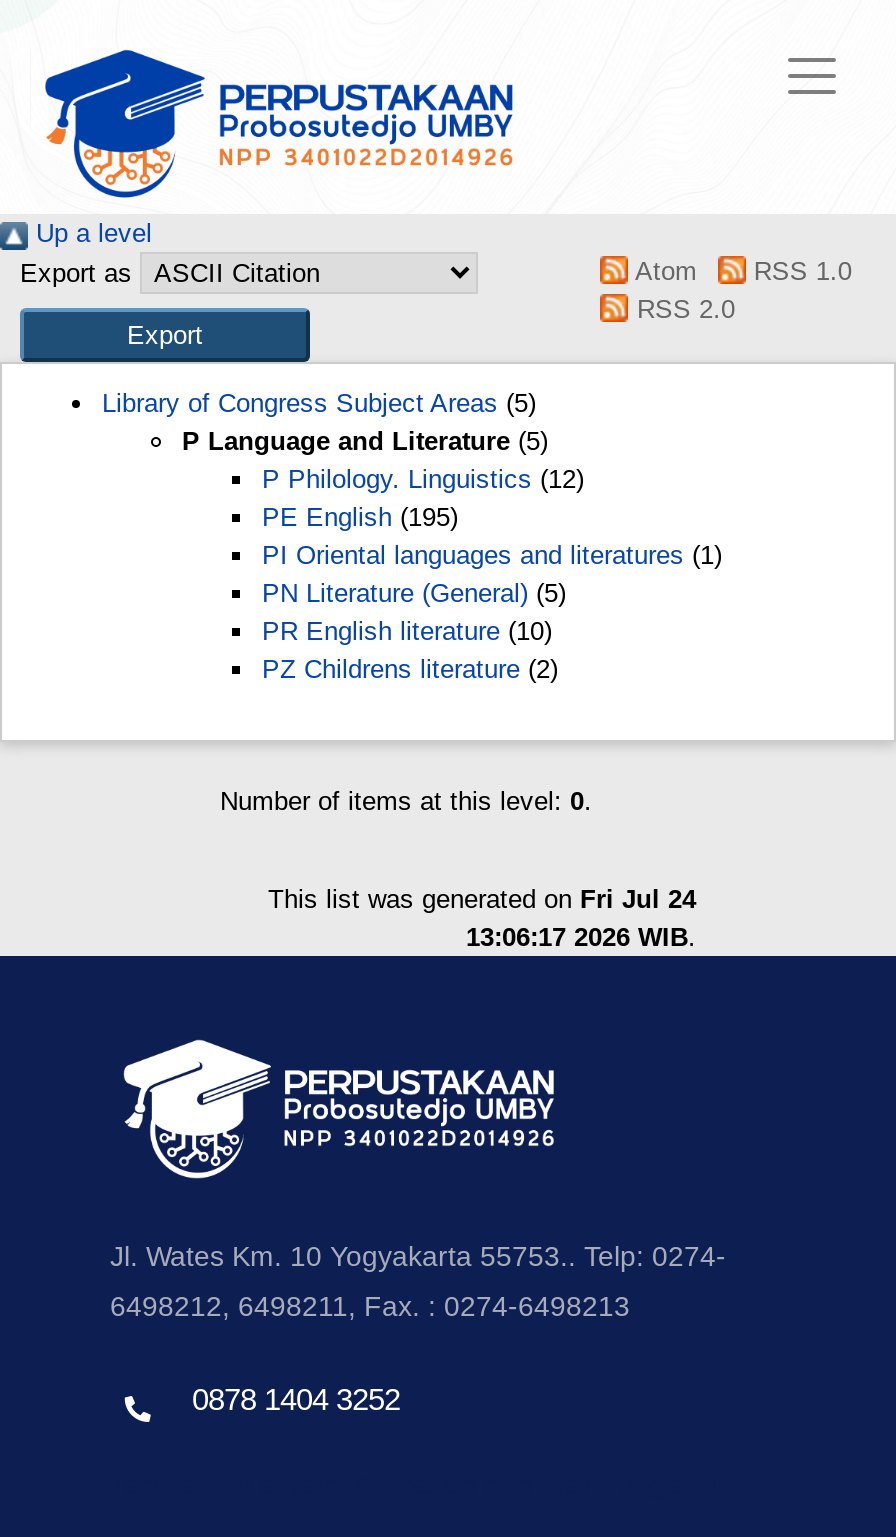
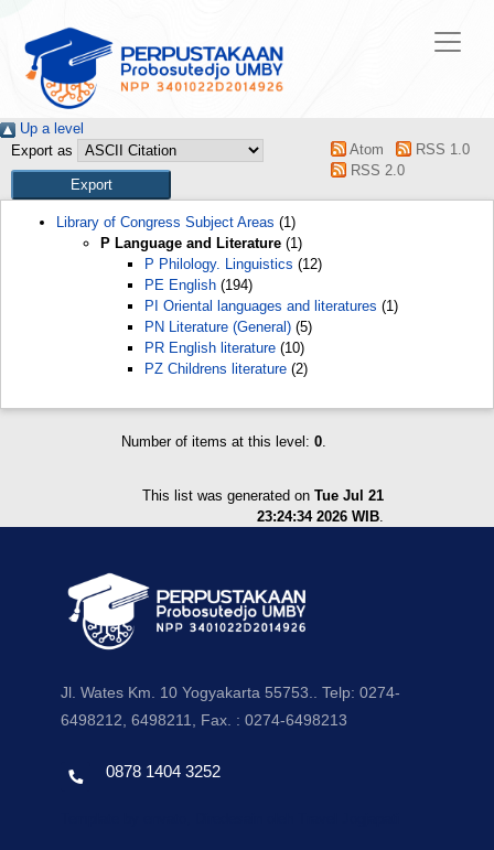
- Library of Congress Subject Areas (5)
+ Library of Congress Subject Areas (1)

- P Language and Literature (5)
+ P Language and Literature (1)

- PE English (195)
+ PE English (194)

- This list was generated on Fri Jul 24
+ This list was generated on Tue Jul 21

- 13:06:17 2026 WIB.
+ 23:24:34 2026 WIB.
